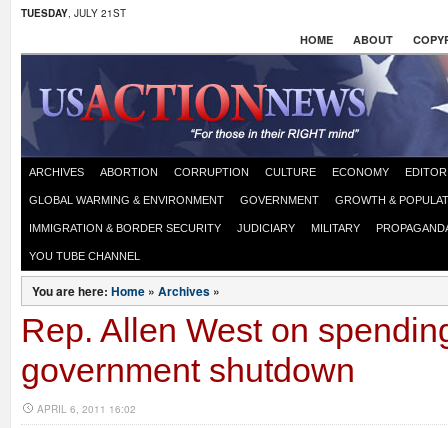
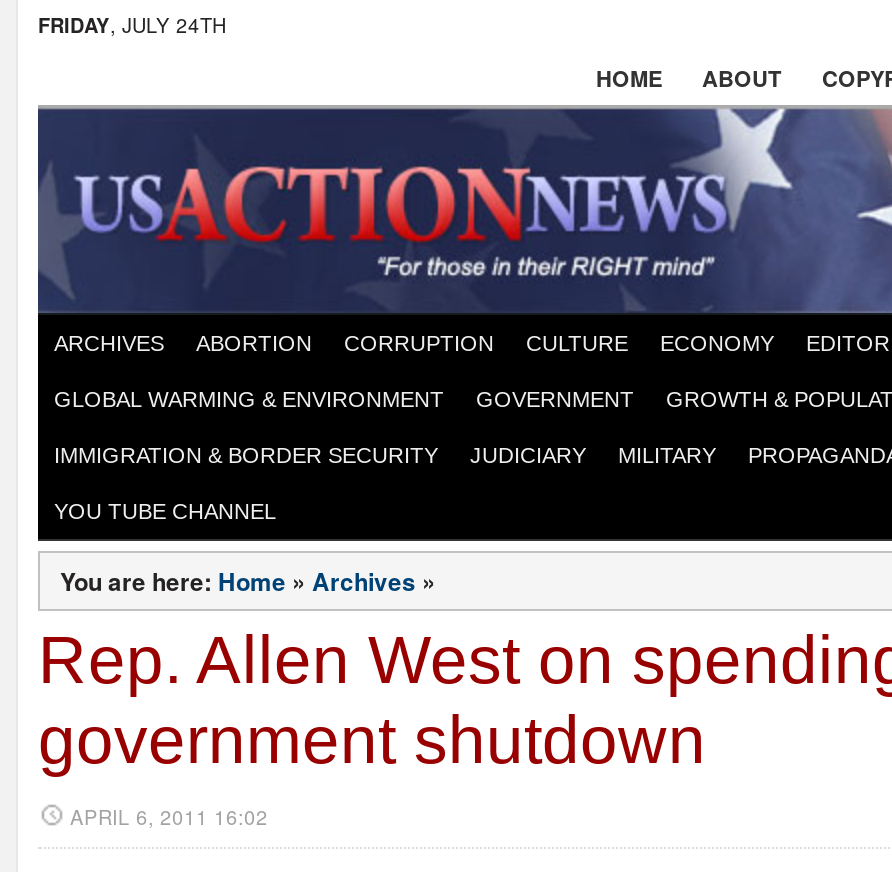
- TUESDAY, JULY 21ST
+ FRIDAY, JULY 24TH
